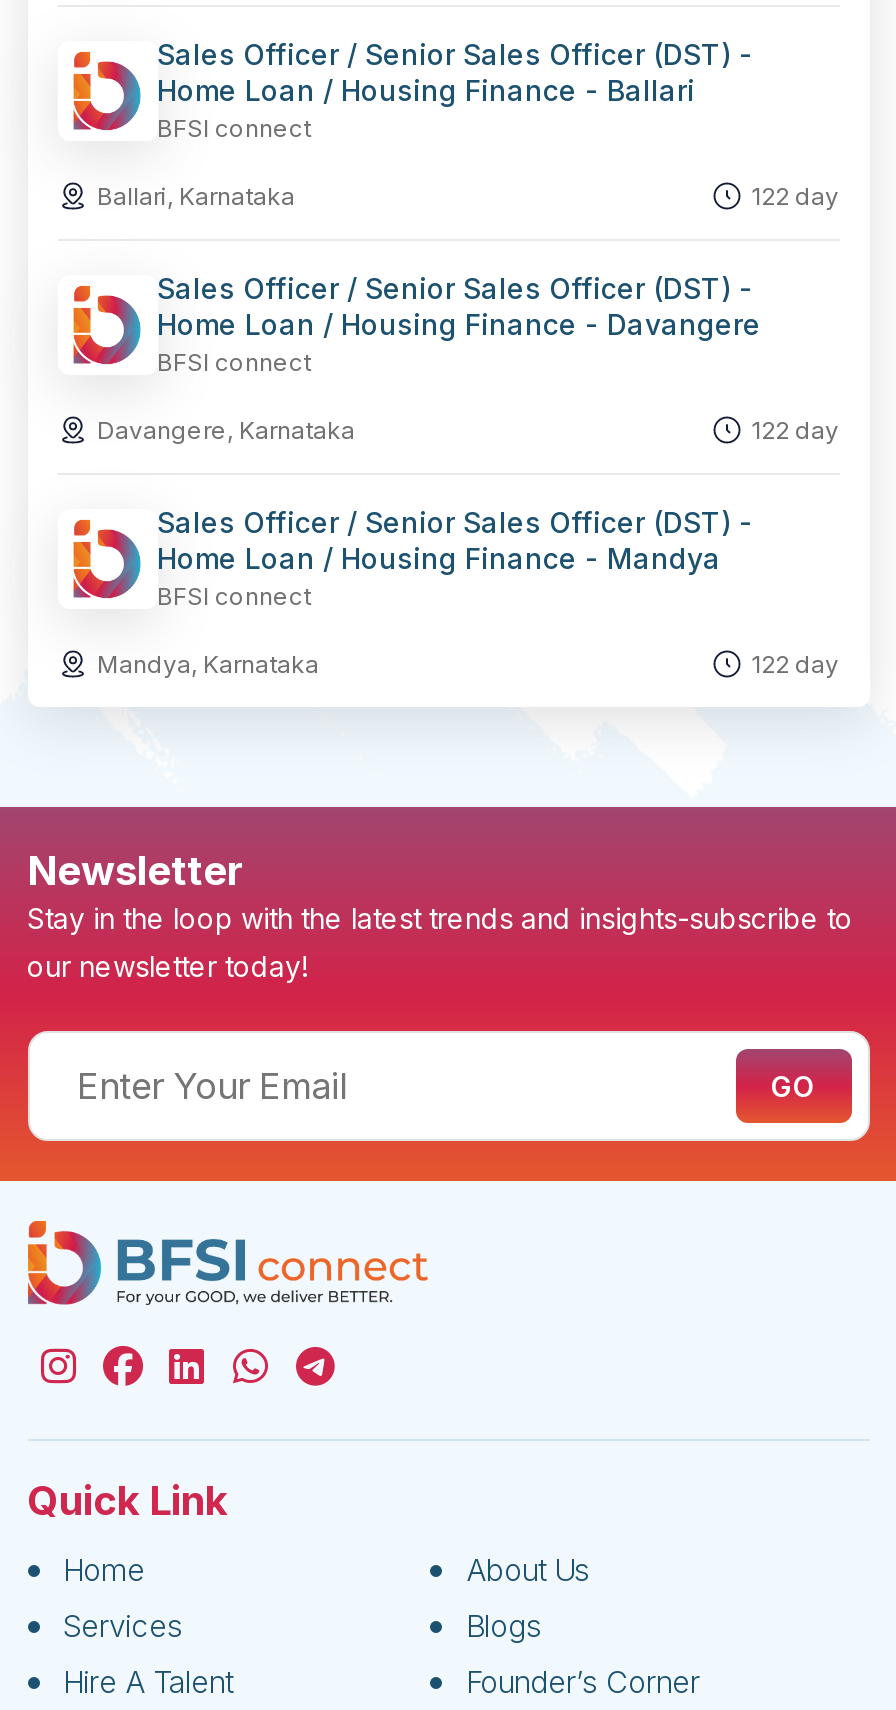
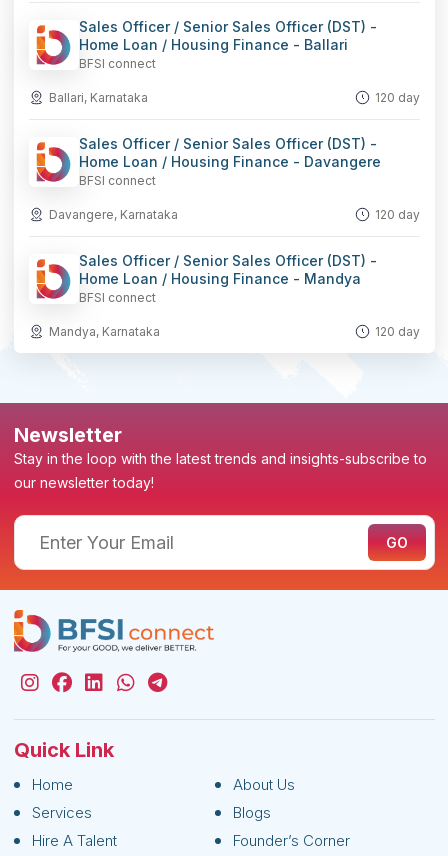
- 122 day
+ 120 day

- 122 day
+ 120 day

- 122 day
+ 120 day
